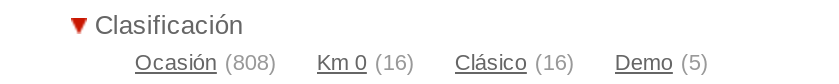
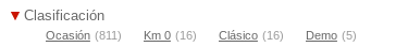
- Ocasión (808) Km 0 (16) Clásico (16) Demo (5)
+ Ocasión (811) Km 0 (16) Clásico (16) Demo (5)
